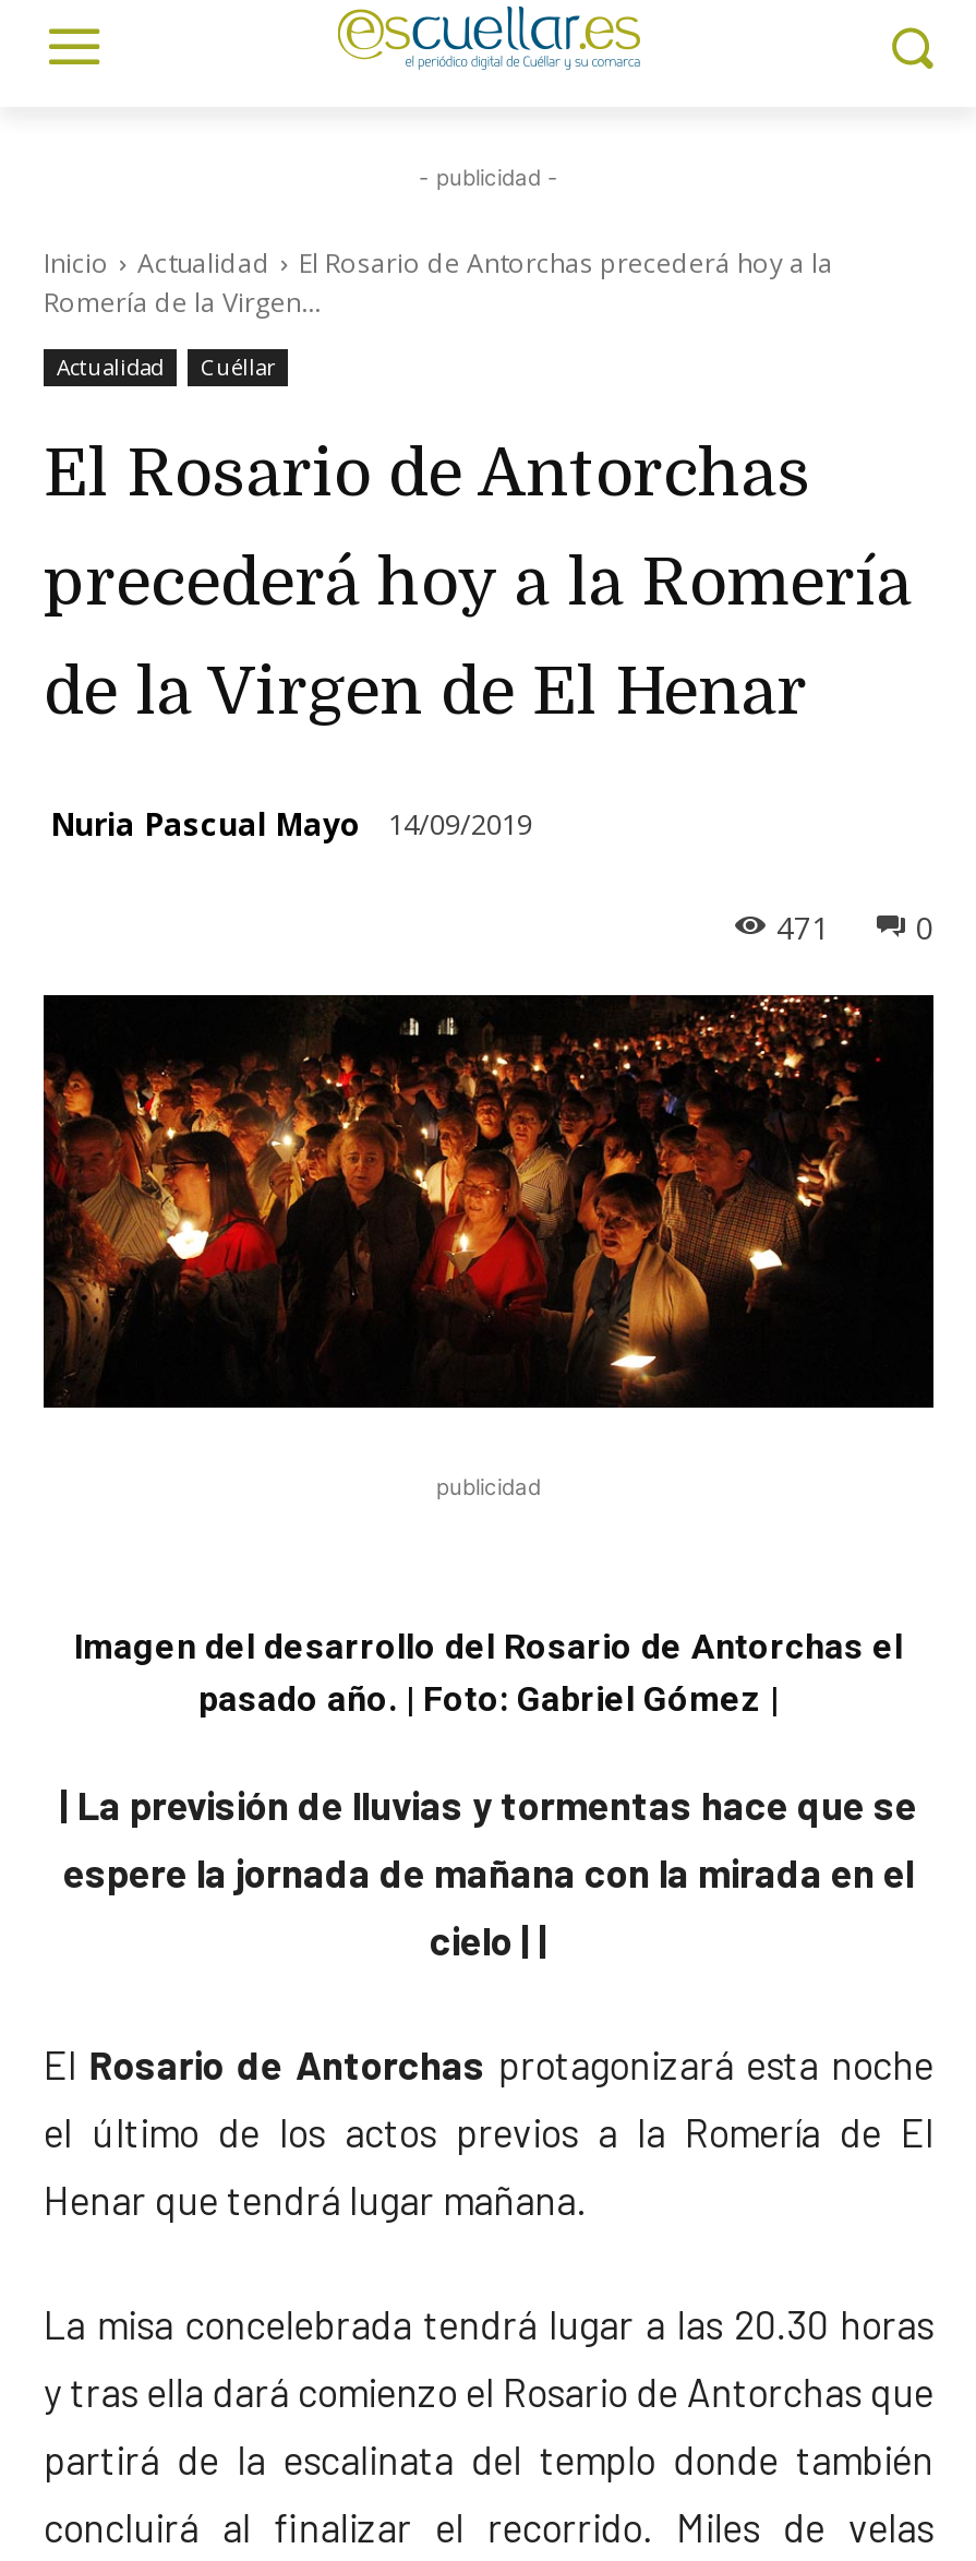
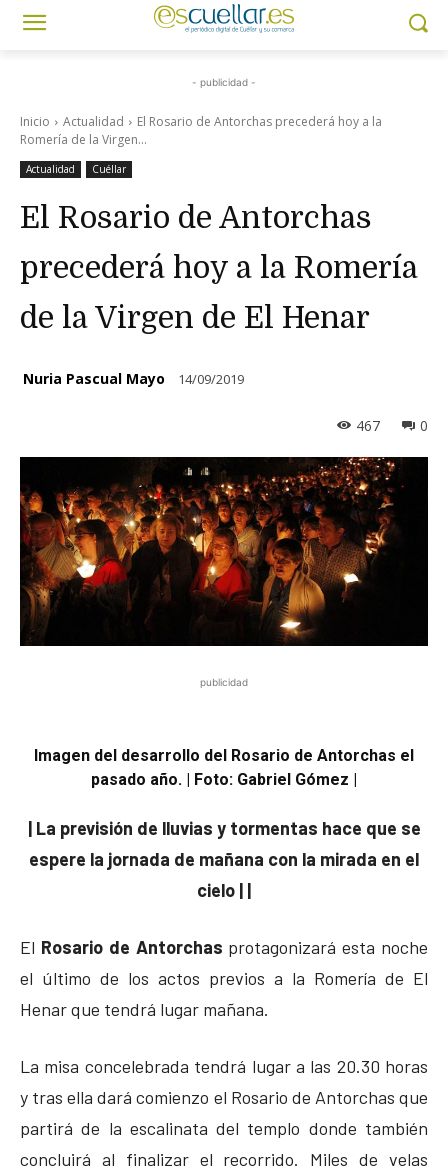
- 471
+ 467
